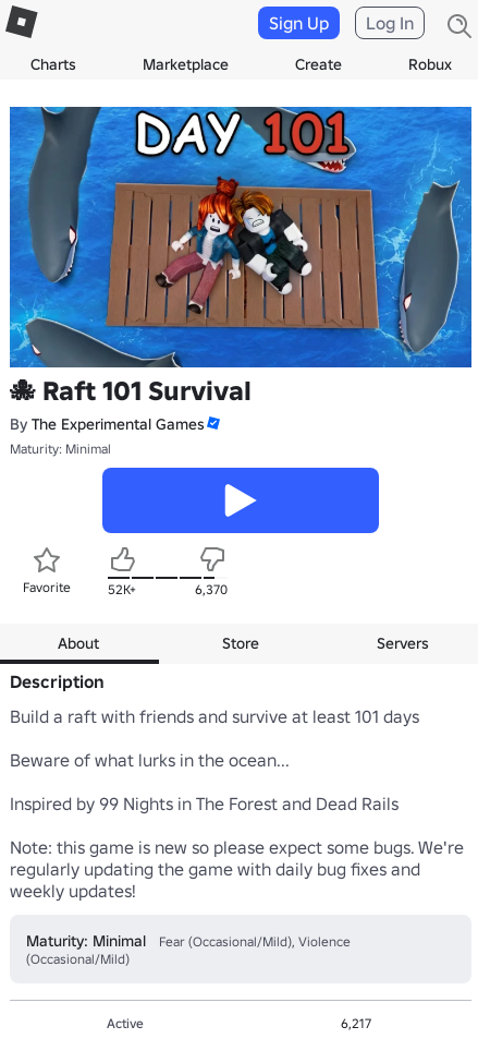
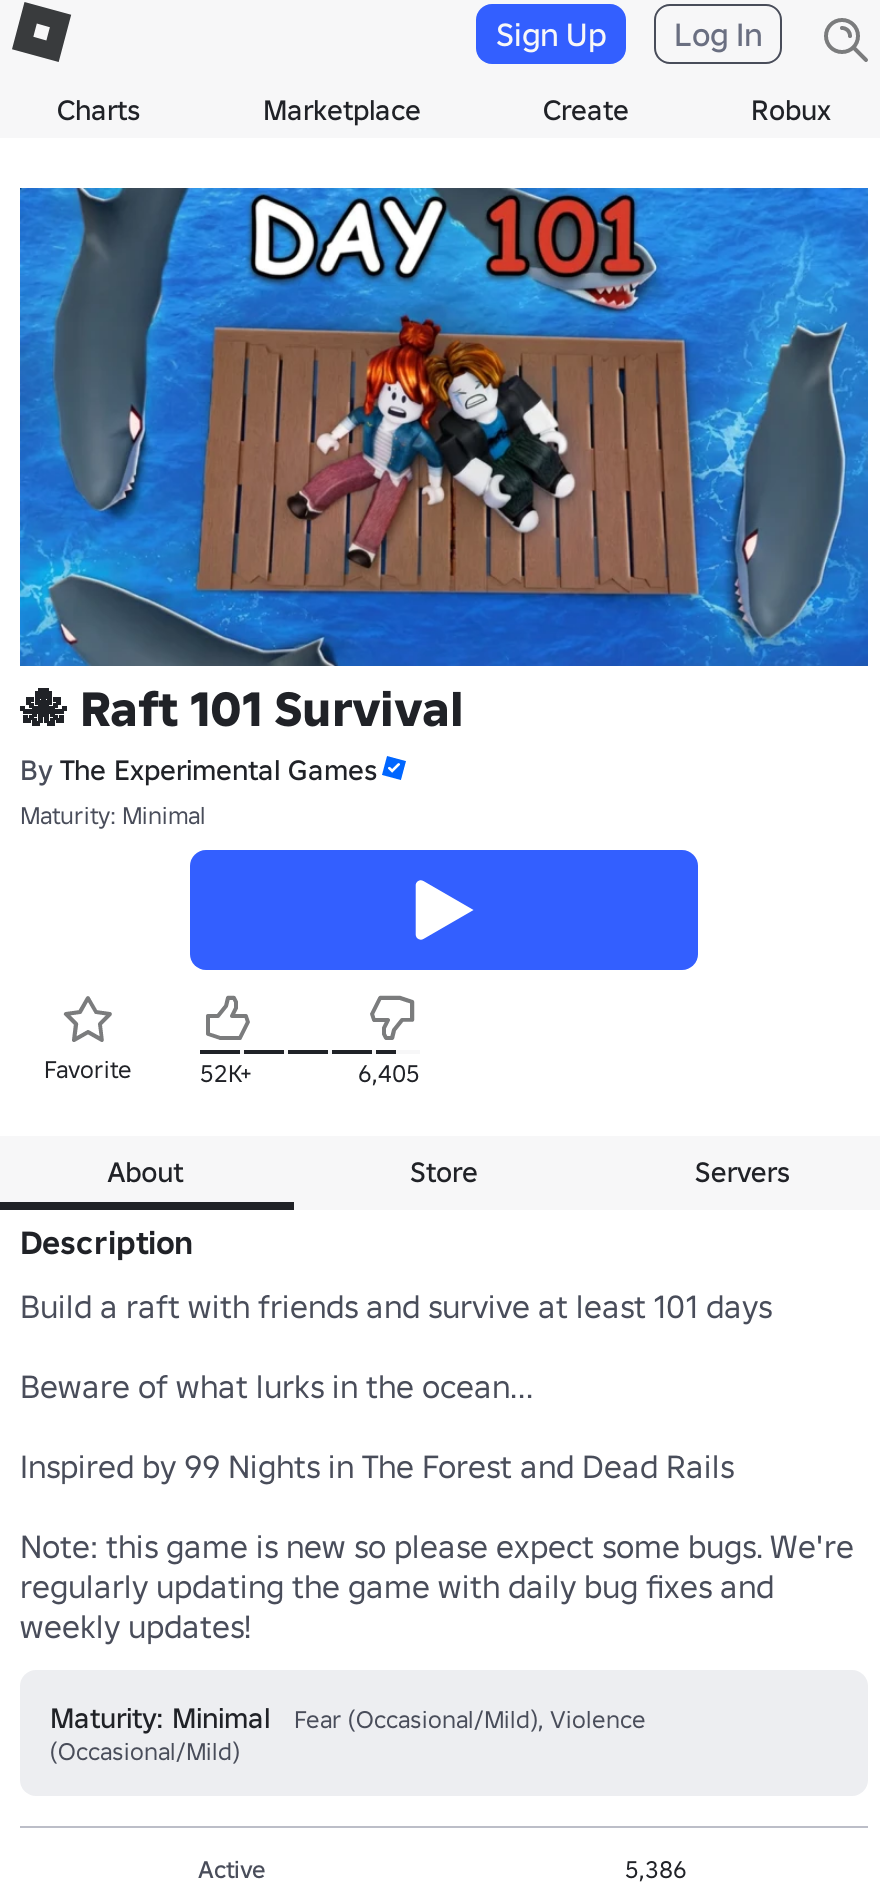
- 6,370
+ 6,405

- 6,217
+ 5,386
